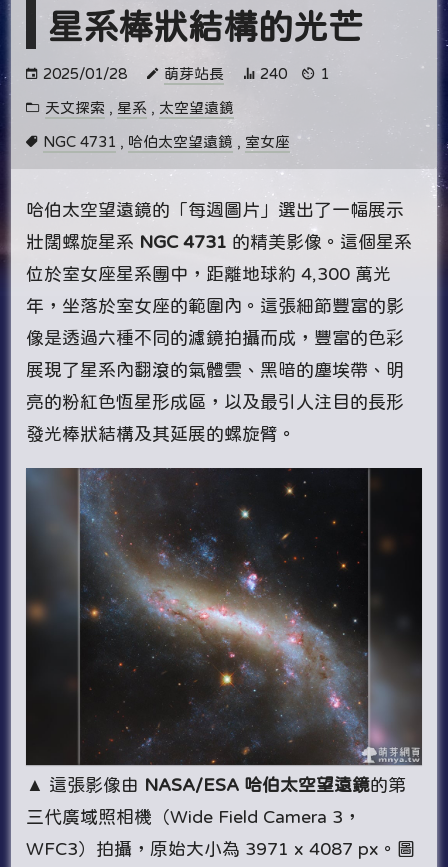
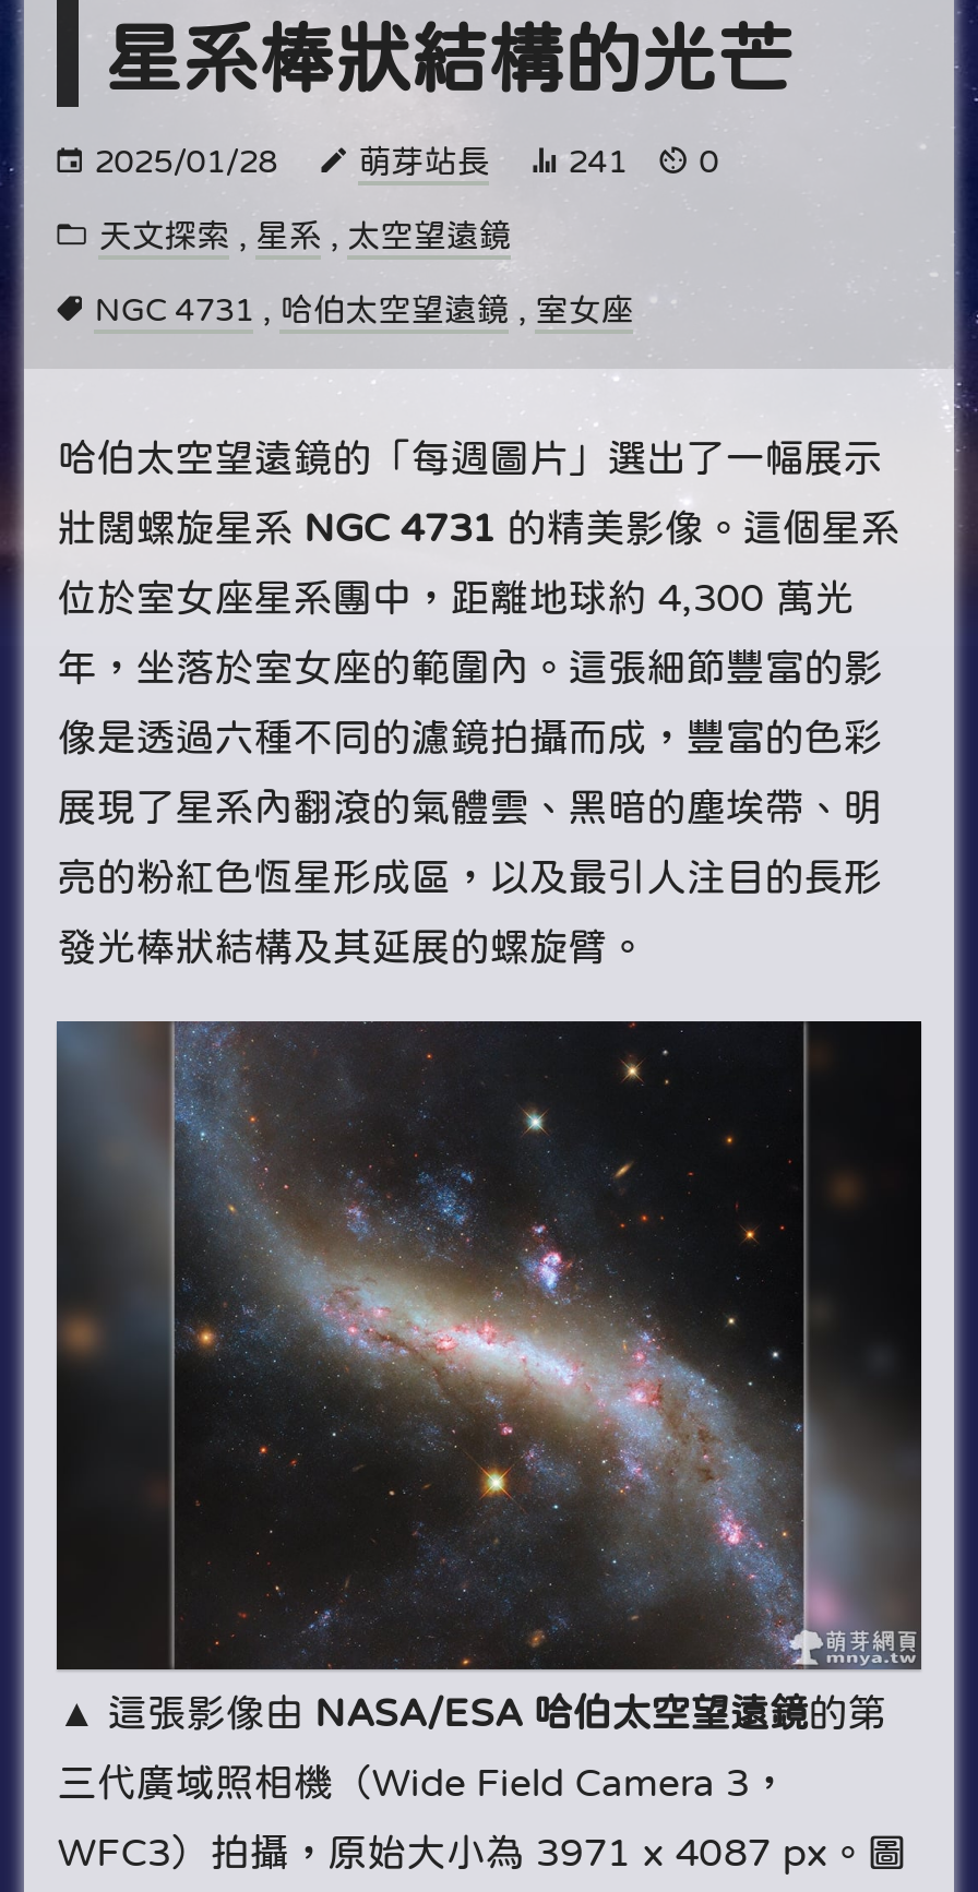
- 240
+ 241

- 1
+ 0
